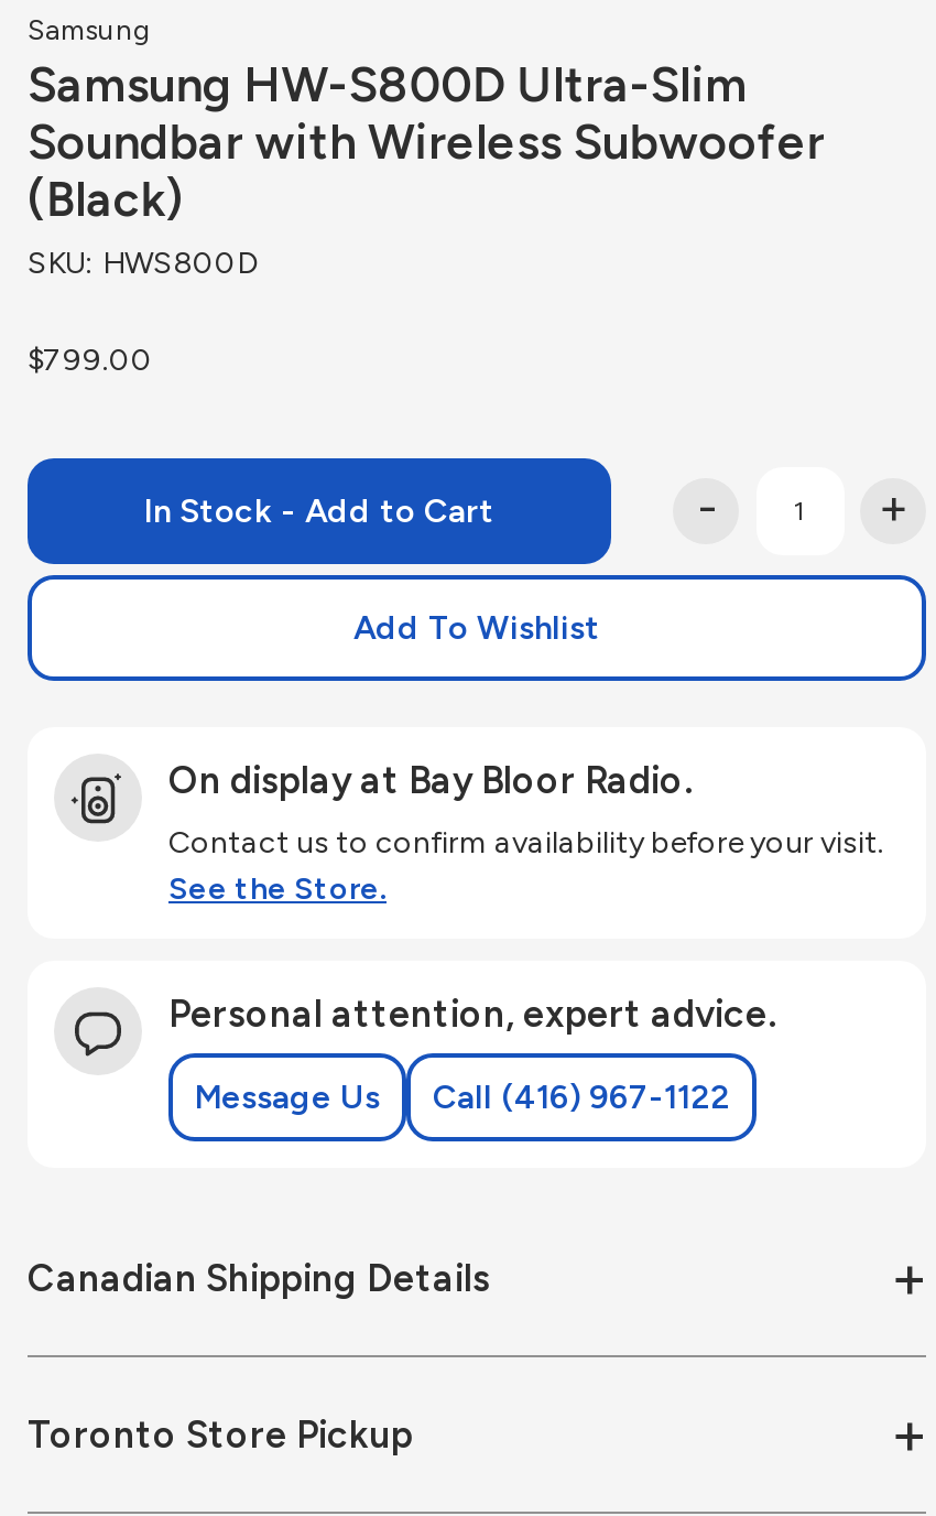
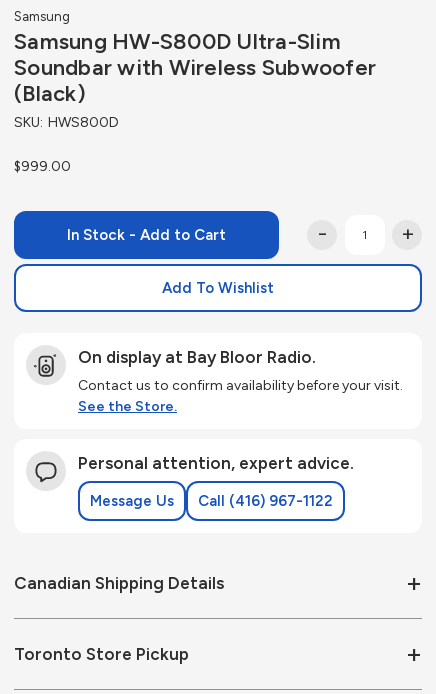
- $799.00
+ $999.00
